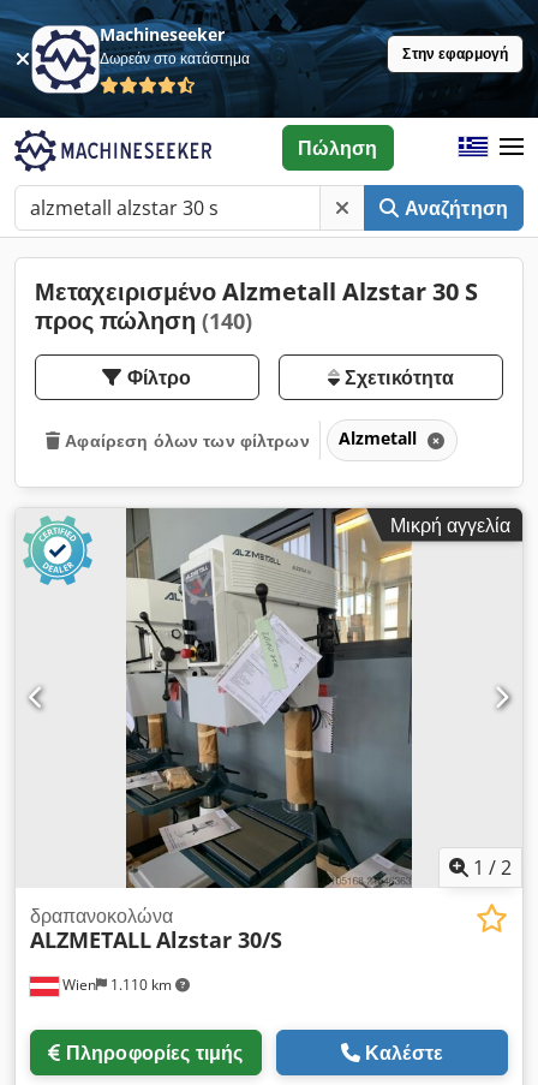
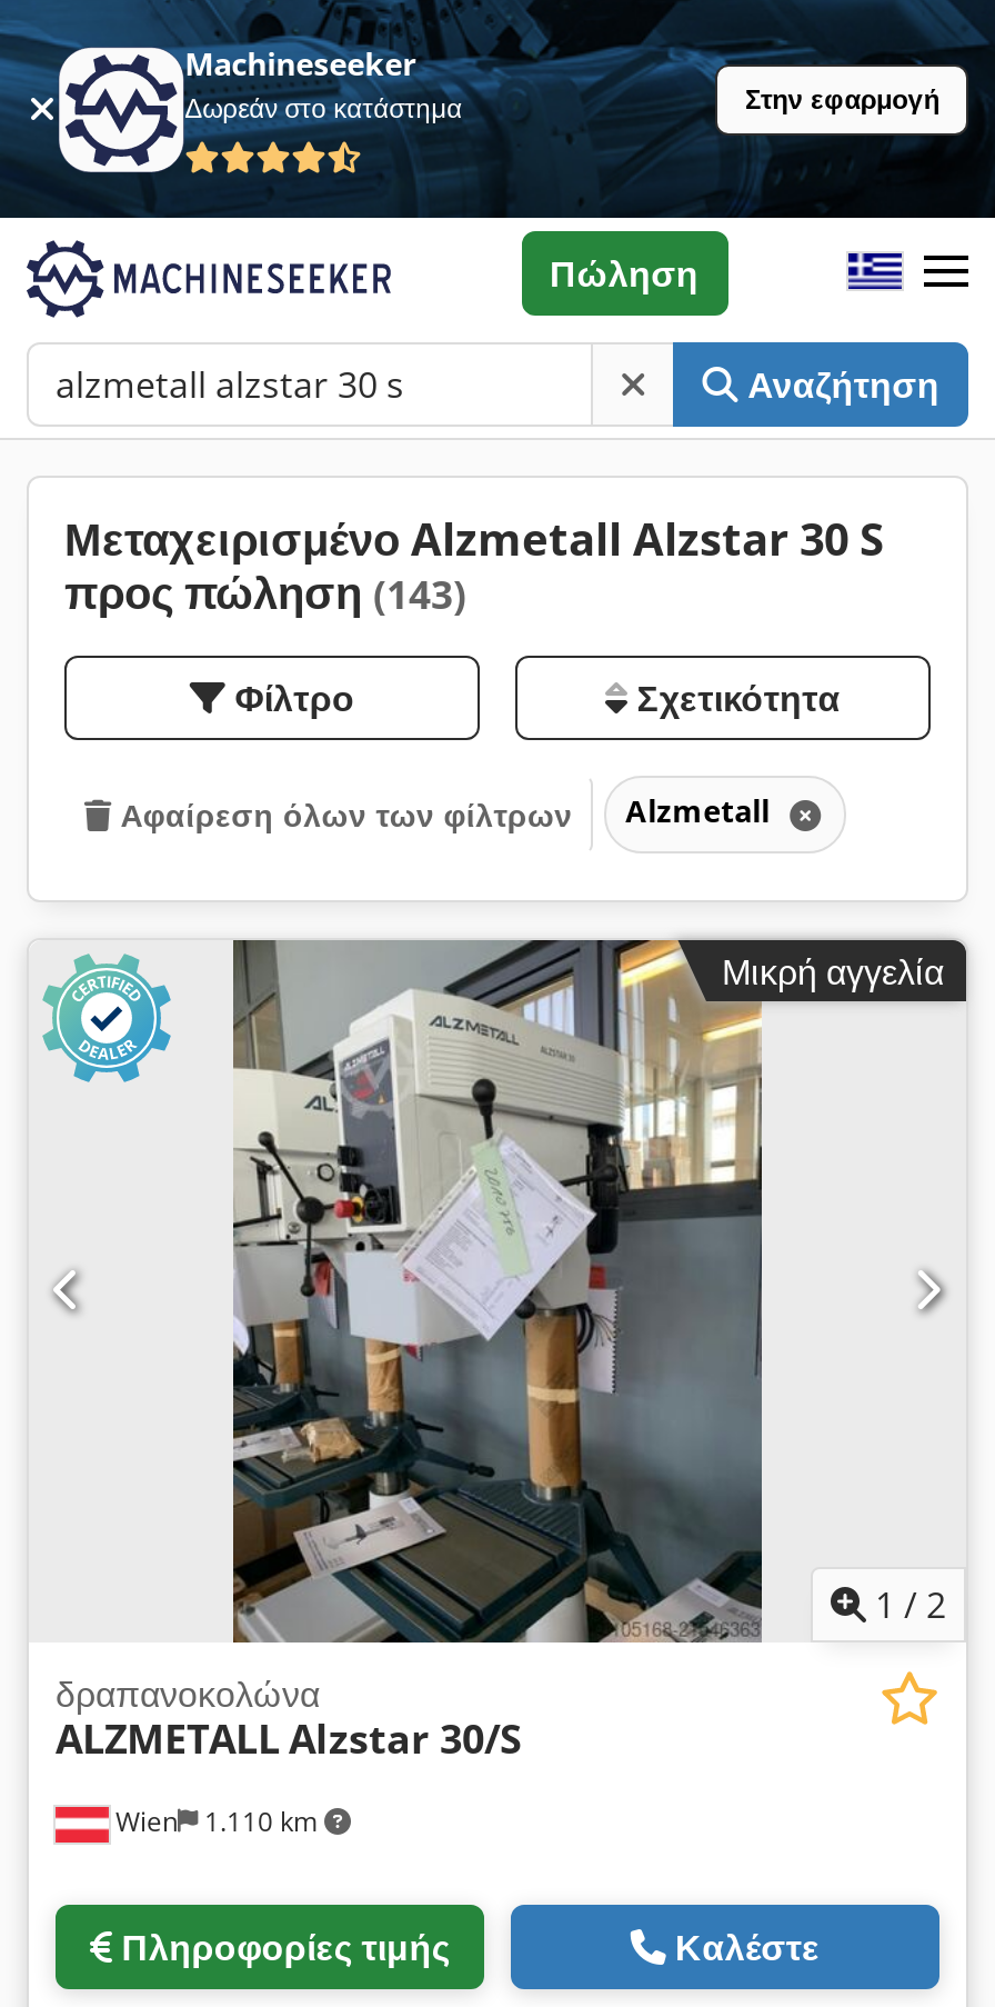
- προς πώληση (140)
+ προς πώληση (143)
